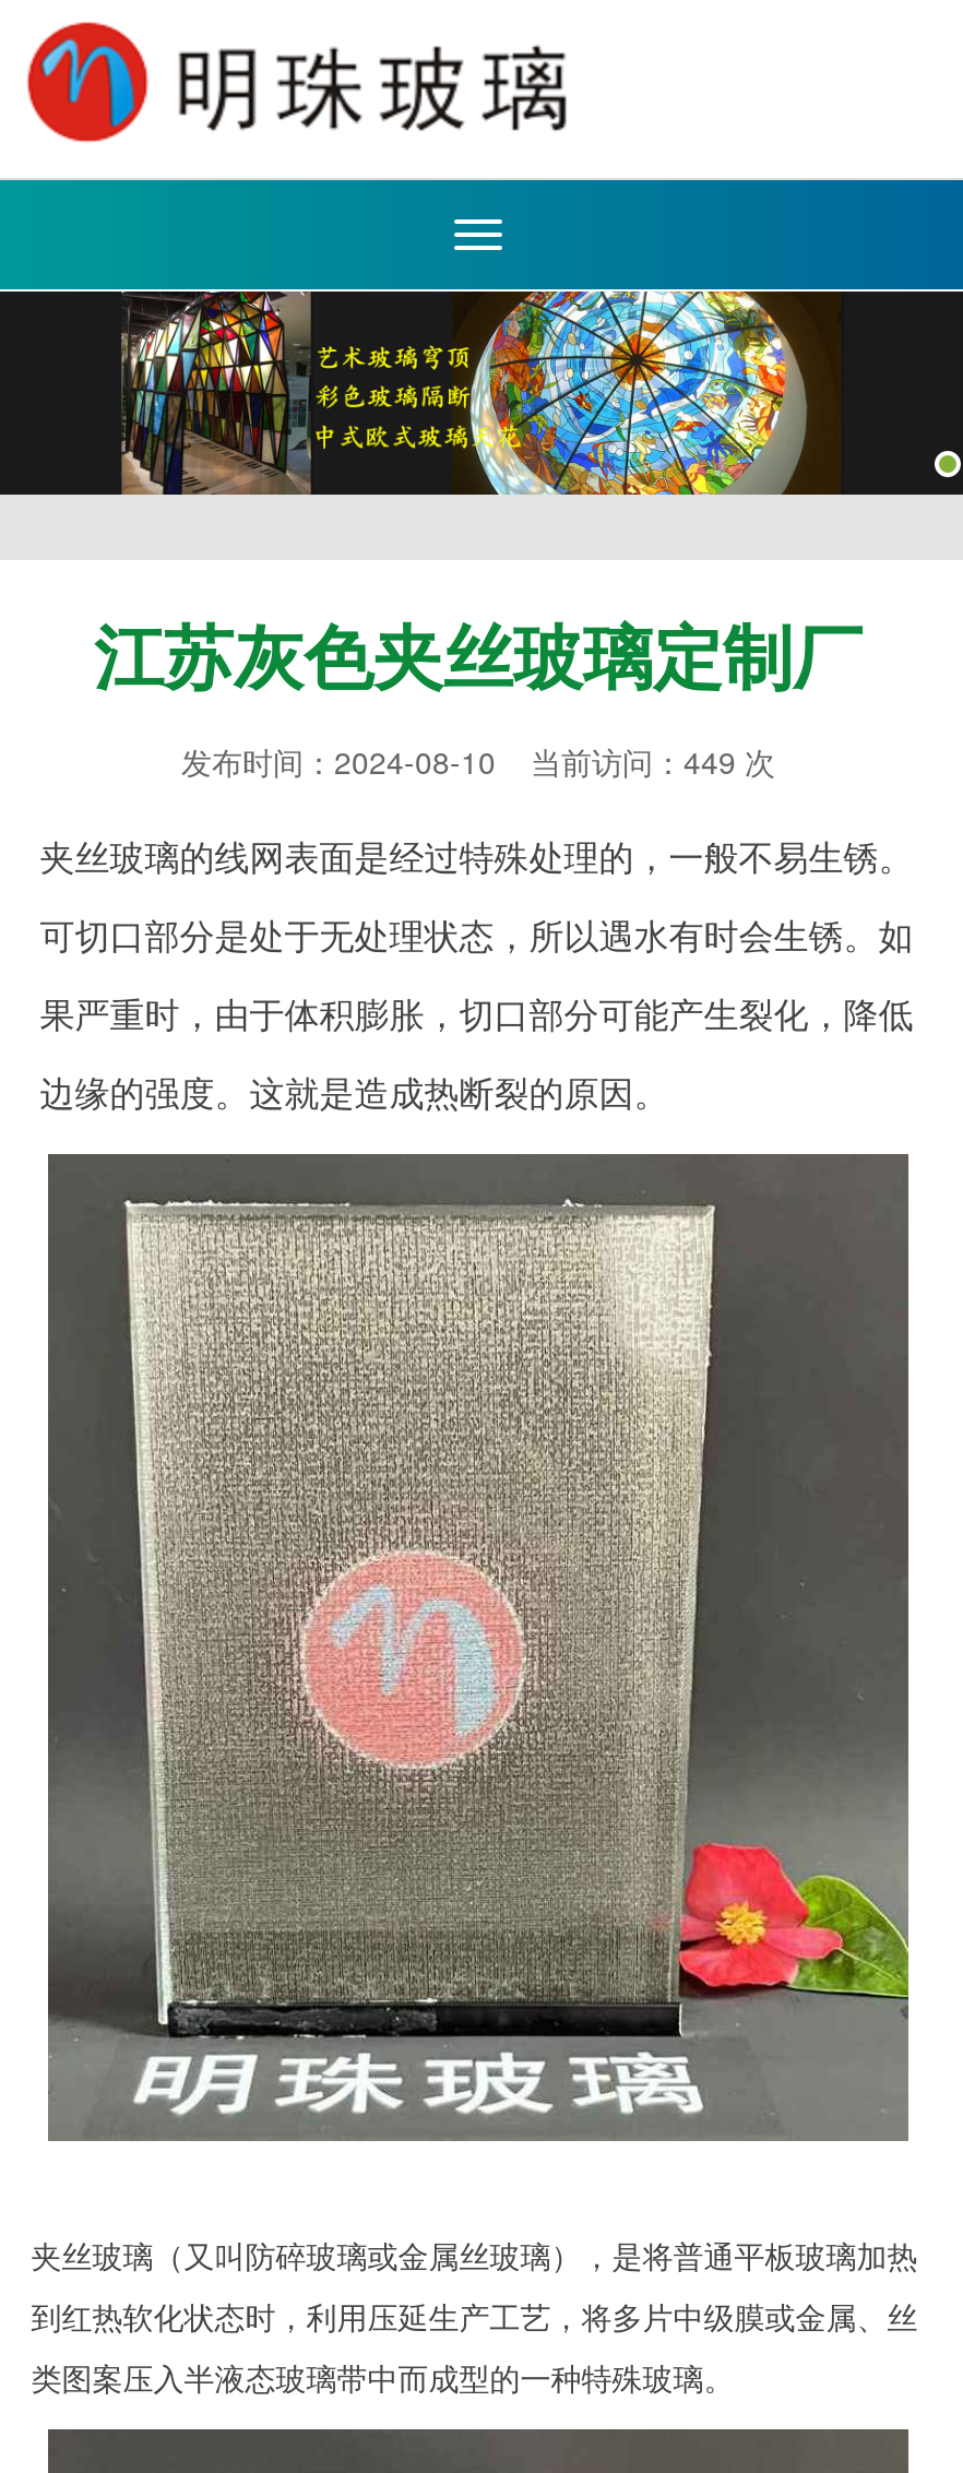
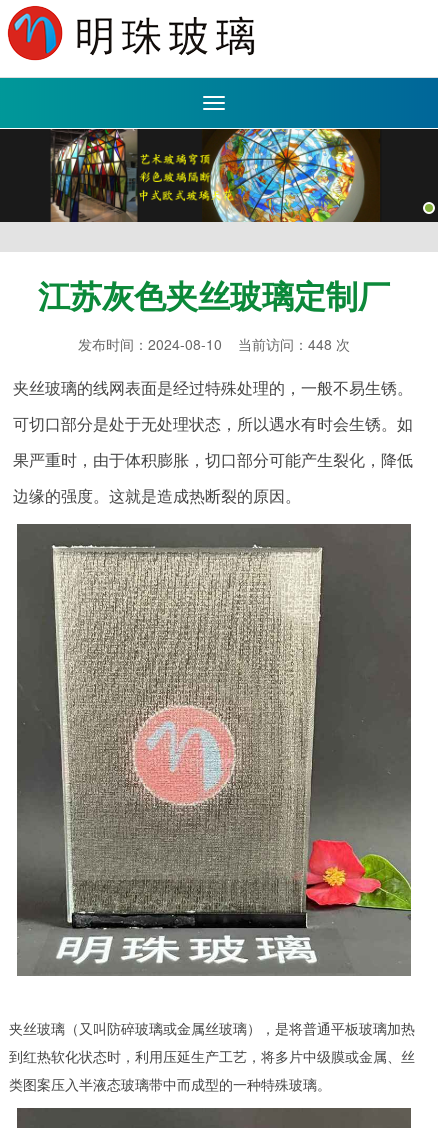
- 发布时间：2024-08-10 当前访问：449 次
+ 发布时间：2024-08-10 当前访问：448 次
